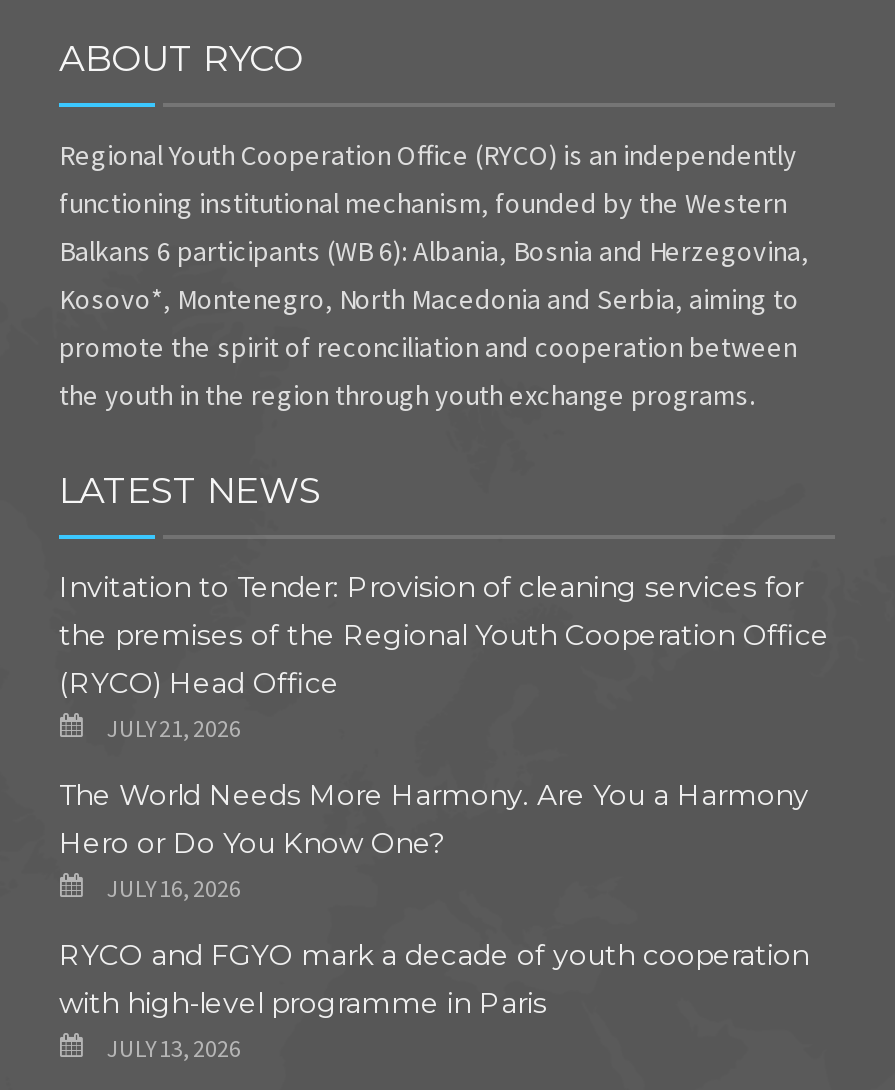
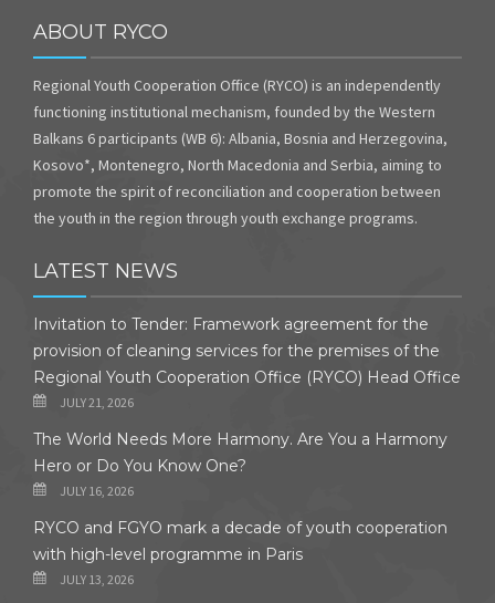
- Invitation to Tender: Provision of cleaning services for
- the premises of the Regional Youth Cooperation Office
- (RYCO) Head Office
+ Invitation to Tender: Framework agreement for the
+ provision of cleaning services for the premises of the
+ Regional Youth Cooperation Office (RYCO) Head Office
